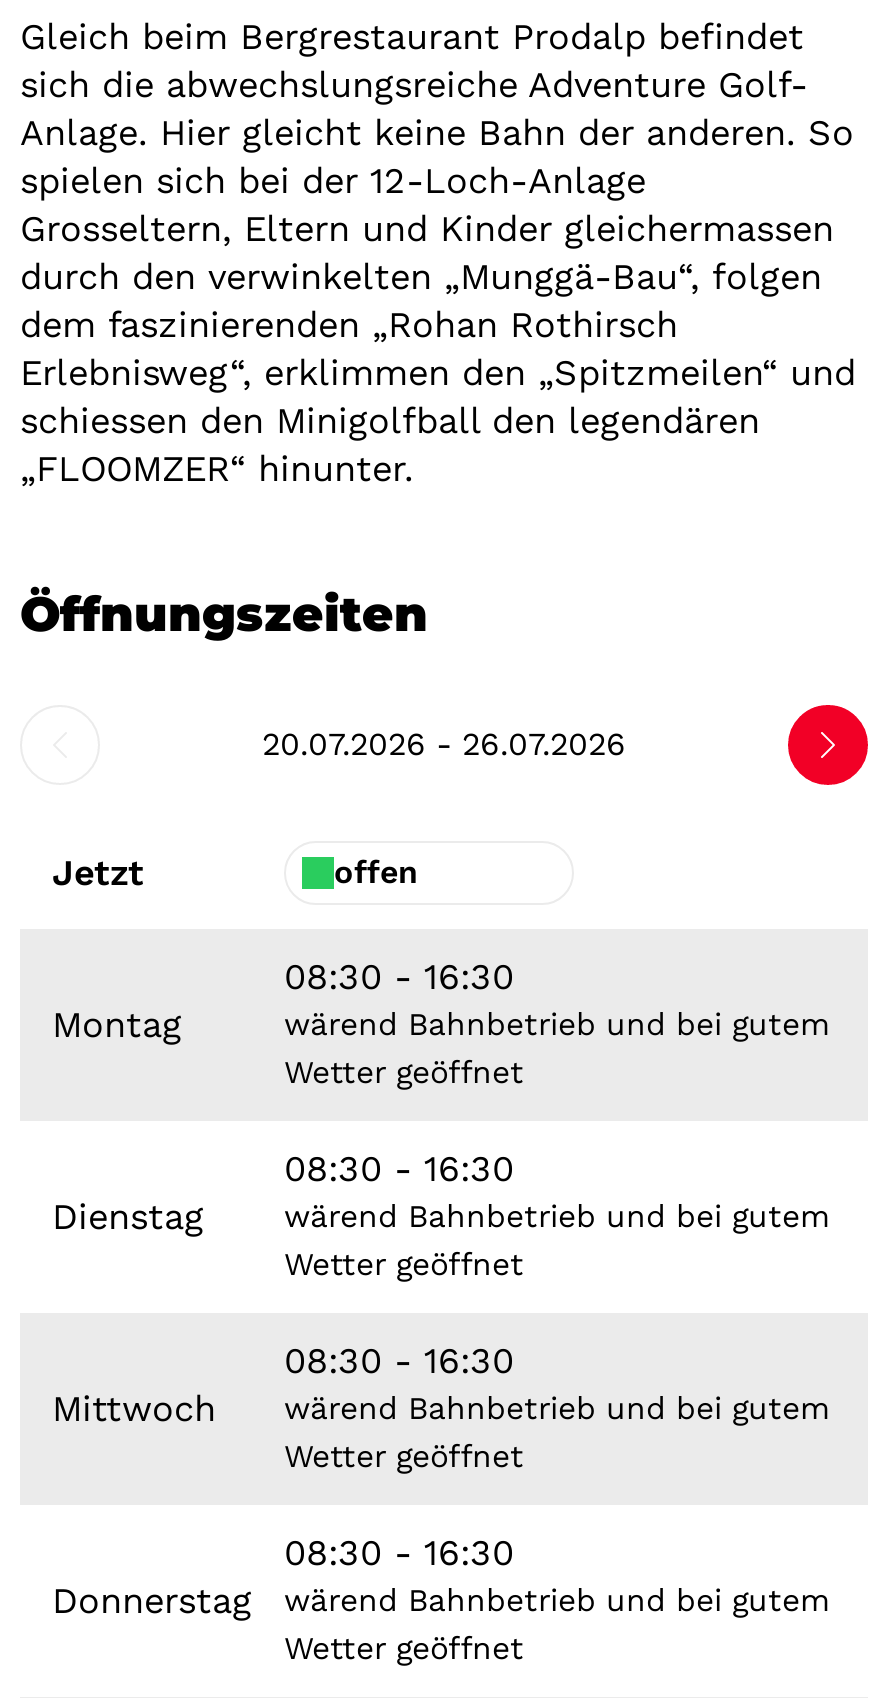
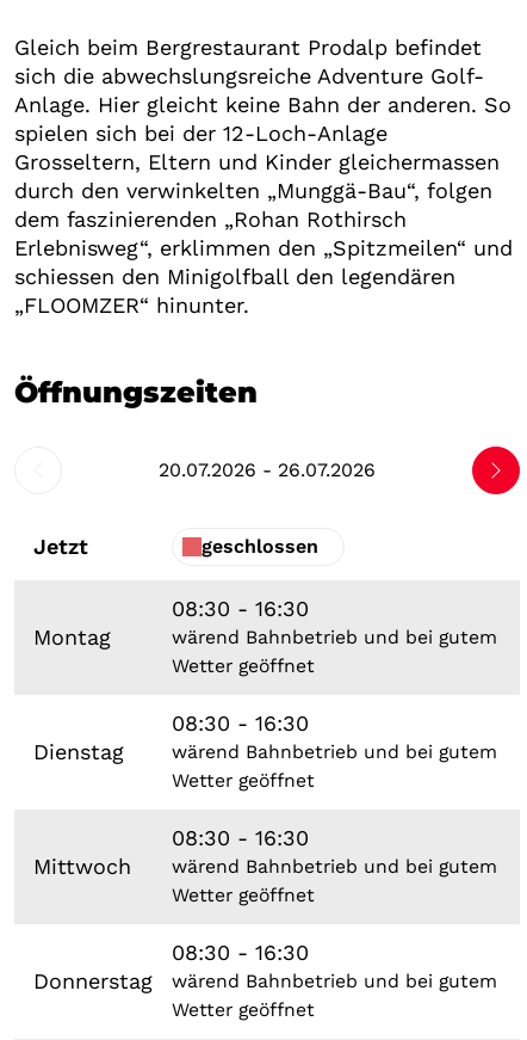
- offen
+ geschlossen
